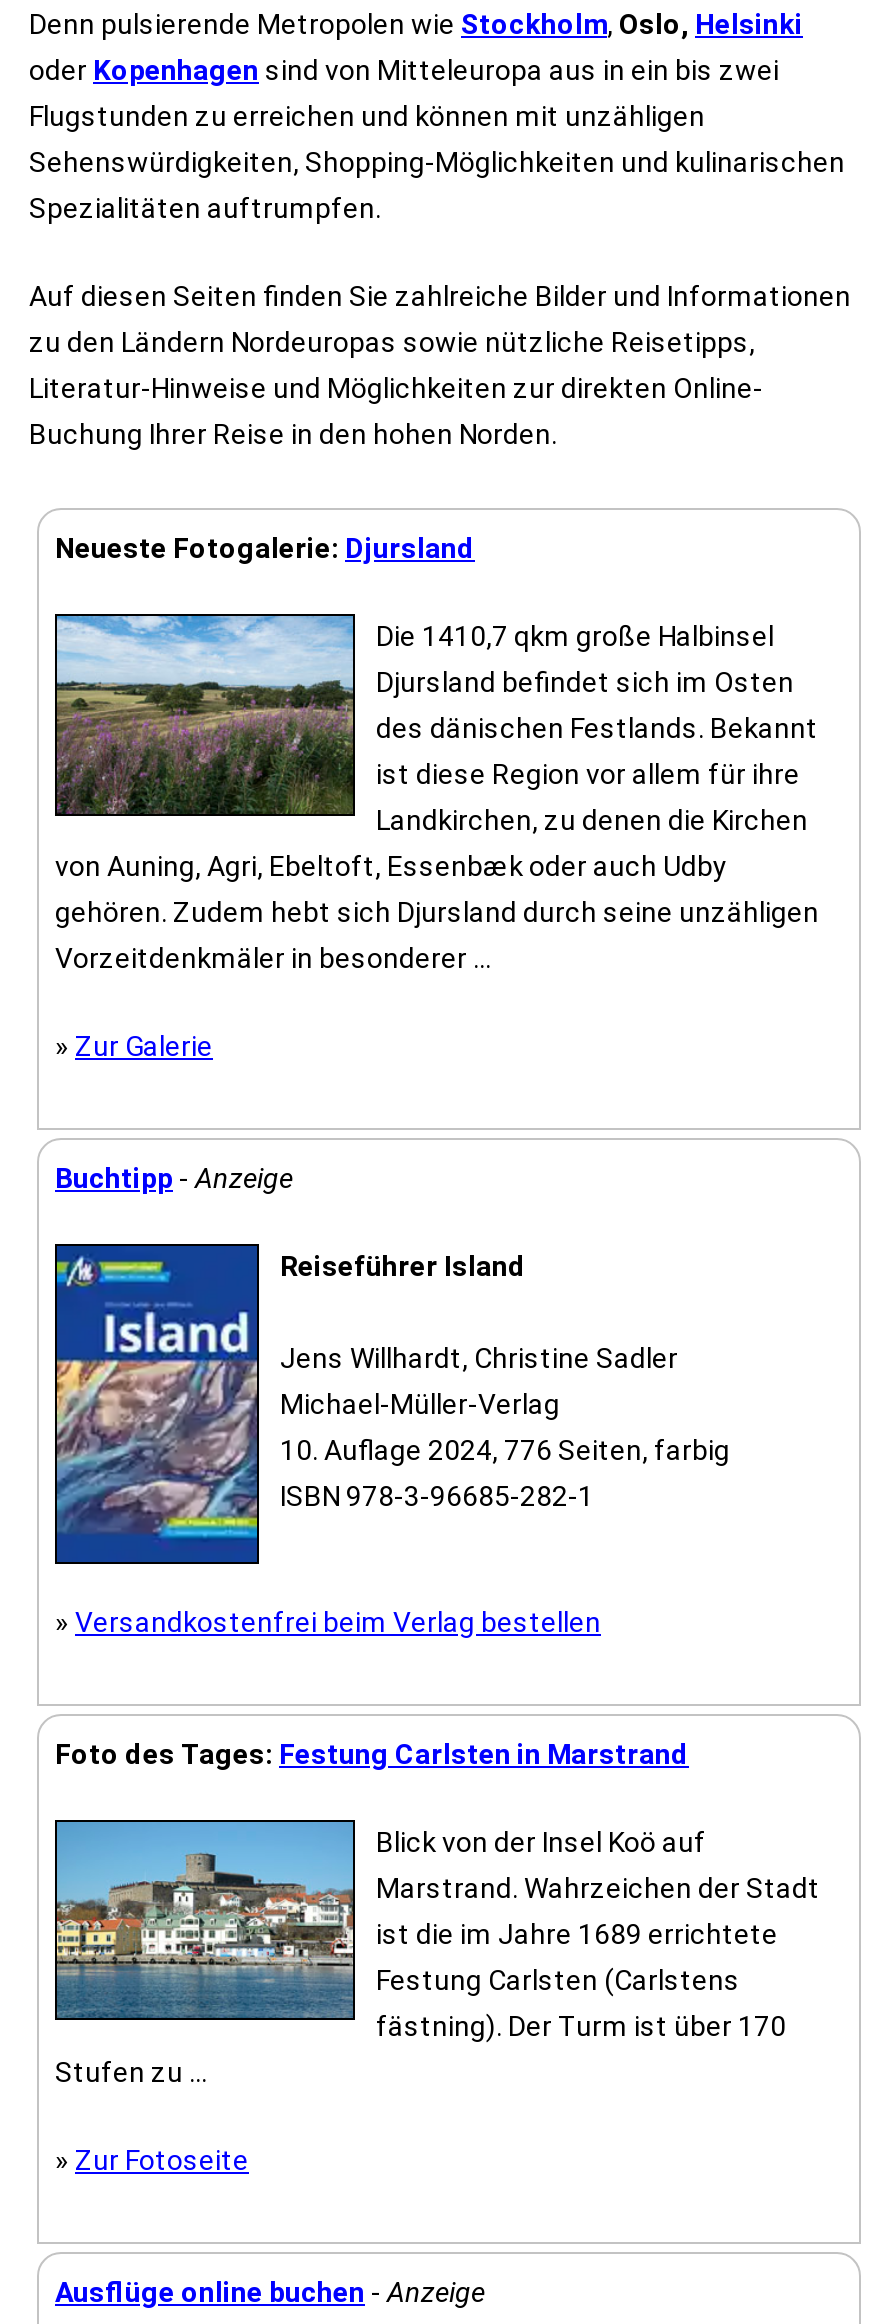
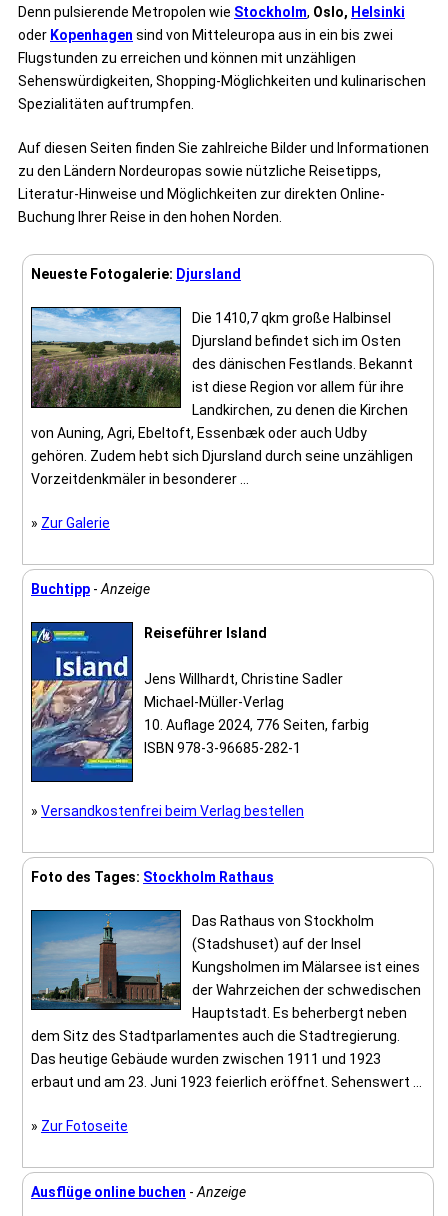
- Foto des Tages: Festung Carlsten in Marstrand
+ Foto des Tages: Stockholm Rathaus

- [image]
- Blick von der Insel Koö auf
- Marstrand. Wahrzeichen der Stadt
- ist die im Jahre 1689 errichtete
- Festung Carlsten (Carlstens
- fästning). Der Turm ist über 170
- Stufen zu ...
+ [image]
+ Das Rathaus von Stockholm
+ (Stadshuset) auf der Insel
+ Kungsholmen im Mälarsee ist eines
+ der Wahrzeichen der schwedischen
+ Hauptstadt. Es beherbergt neben
+ dem Sitz des Stadtparlamentes auch die Stadtregierung.
+ Das heutige Gebäude wurden zwischen 1911 und 1923
+ erbaut und am 23. Juni 1923 feierlich eröffnet. Sehenswert ...
